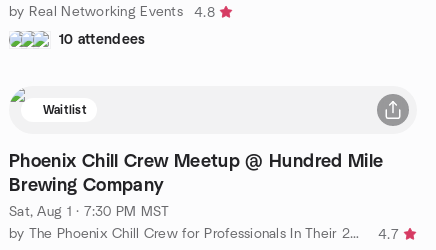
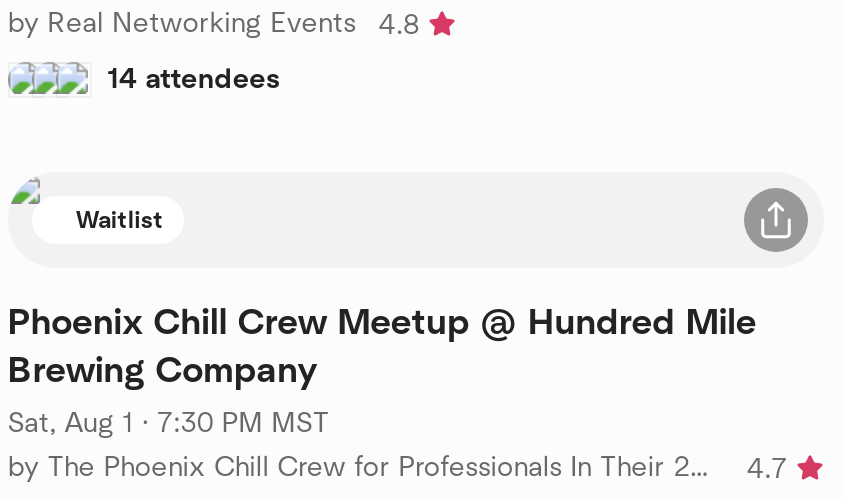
- 10 attendees
+ 14 attendees
